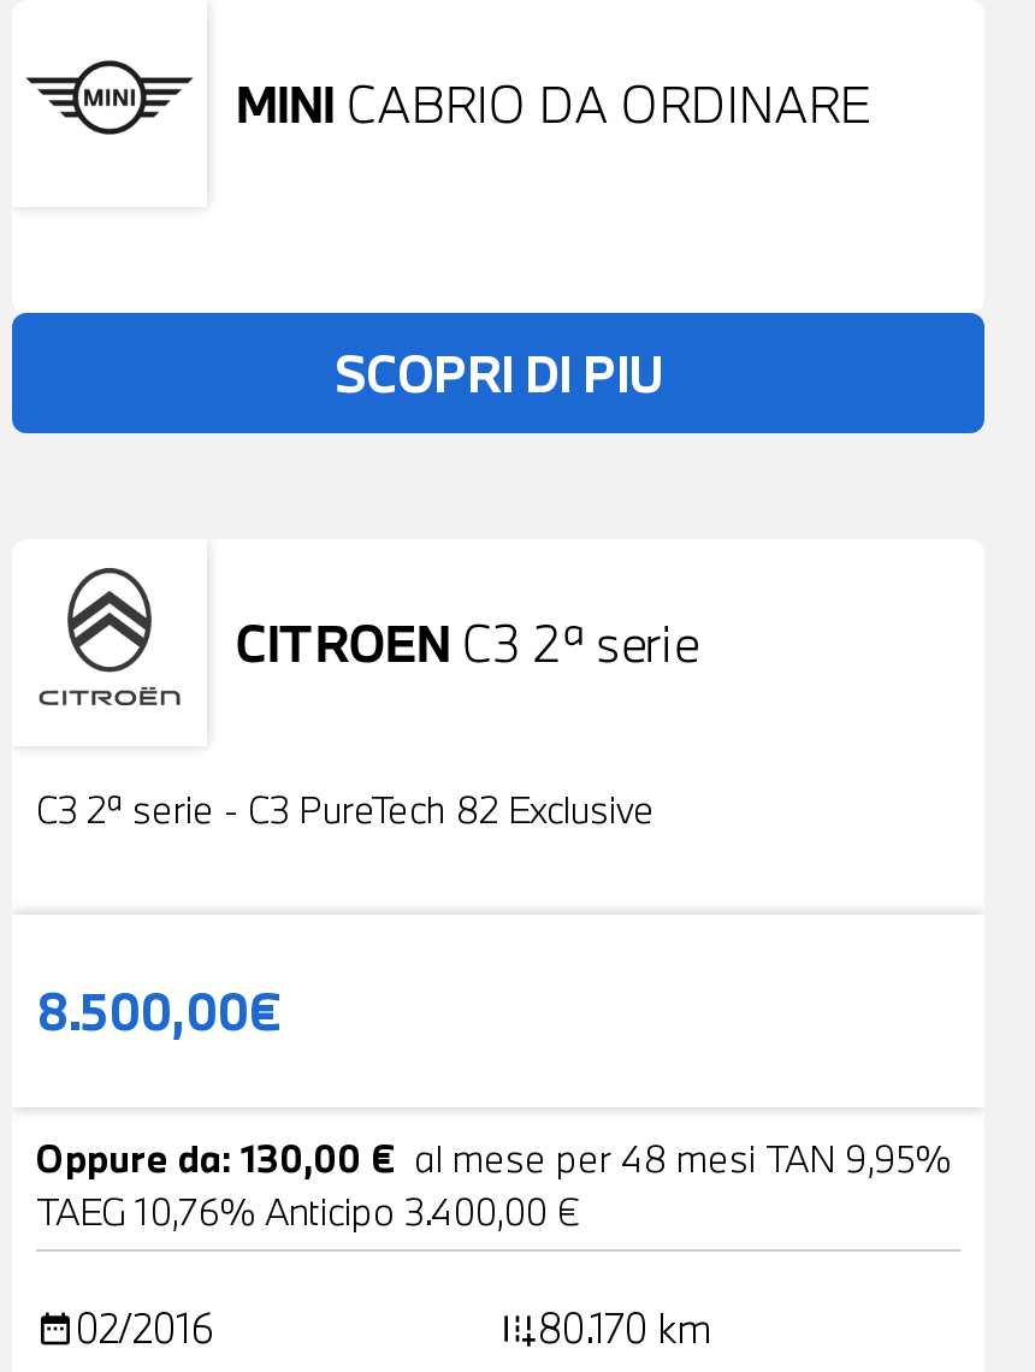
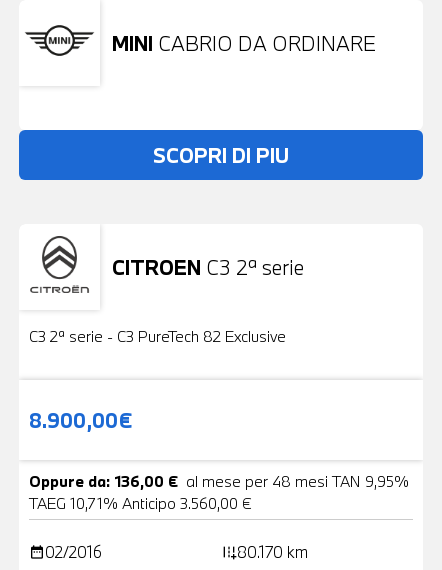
- 8.500,00€
+ 8.900,00€

- Oppure da: 130,00 € al mese per 48 mesi TAN 9,95%
+ Oppure da: 136,00 € al mese per 48 mesi TAN 9,95%

- TAEG 10,76% Anticipo 3.400,00 €
+ TAEG 10,71% Anticipo 3.560,00 €
